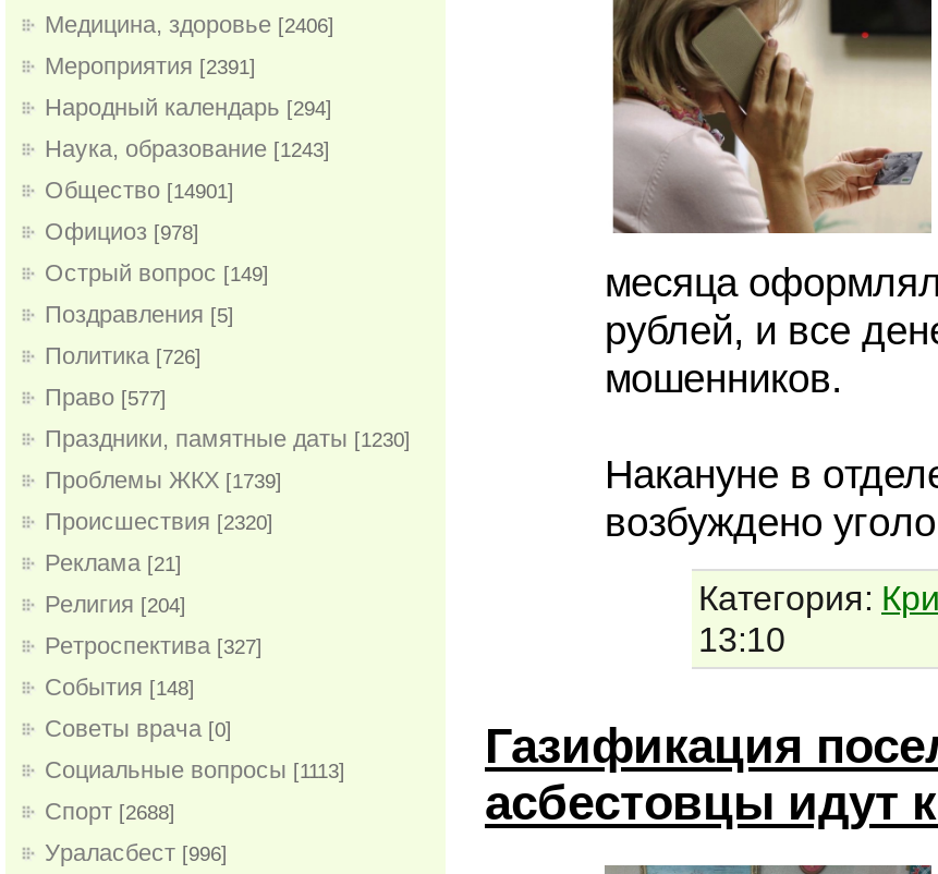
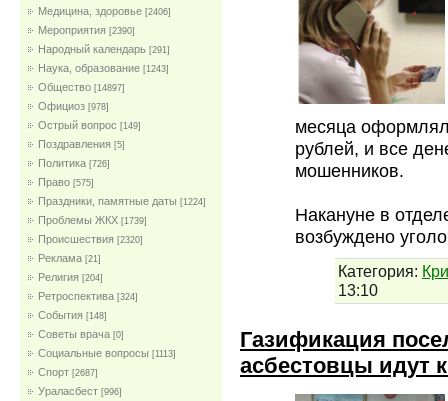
- Мероприятия [2391]
+ Мероприятия [2390]

- Народный календарь [294]
+ Народный календарь [291]

- Общество [14901]
+ Общество [14897]

- Право [577]
+ Право [575]

- Праздники, памятные даты [1230]
+ Праздники, памятные даты [1224]

- Ретроспектива [327]
+ Ретроспектива [324]

- Спорт [2688]
+ Спорт [2687]
